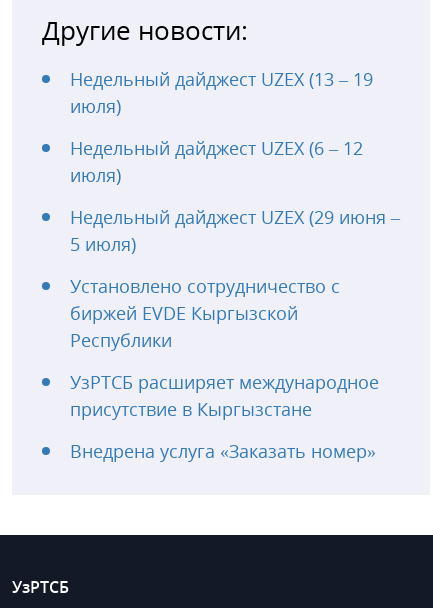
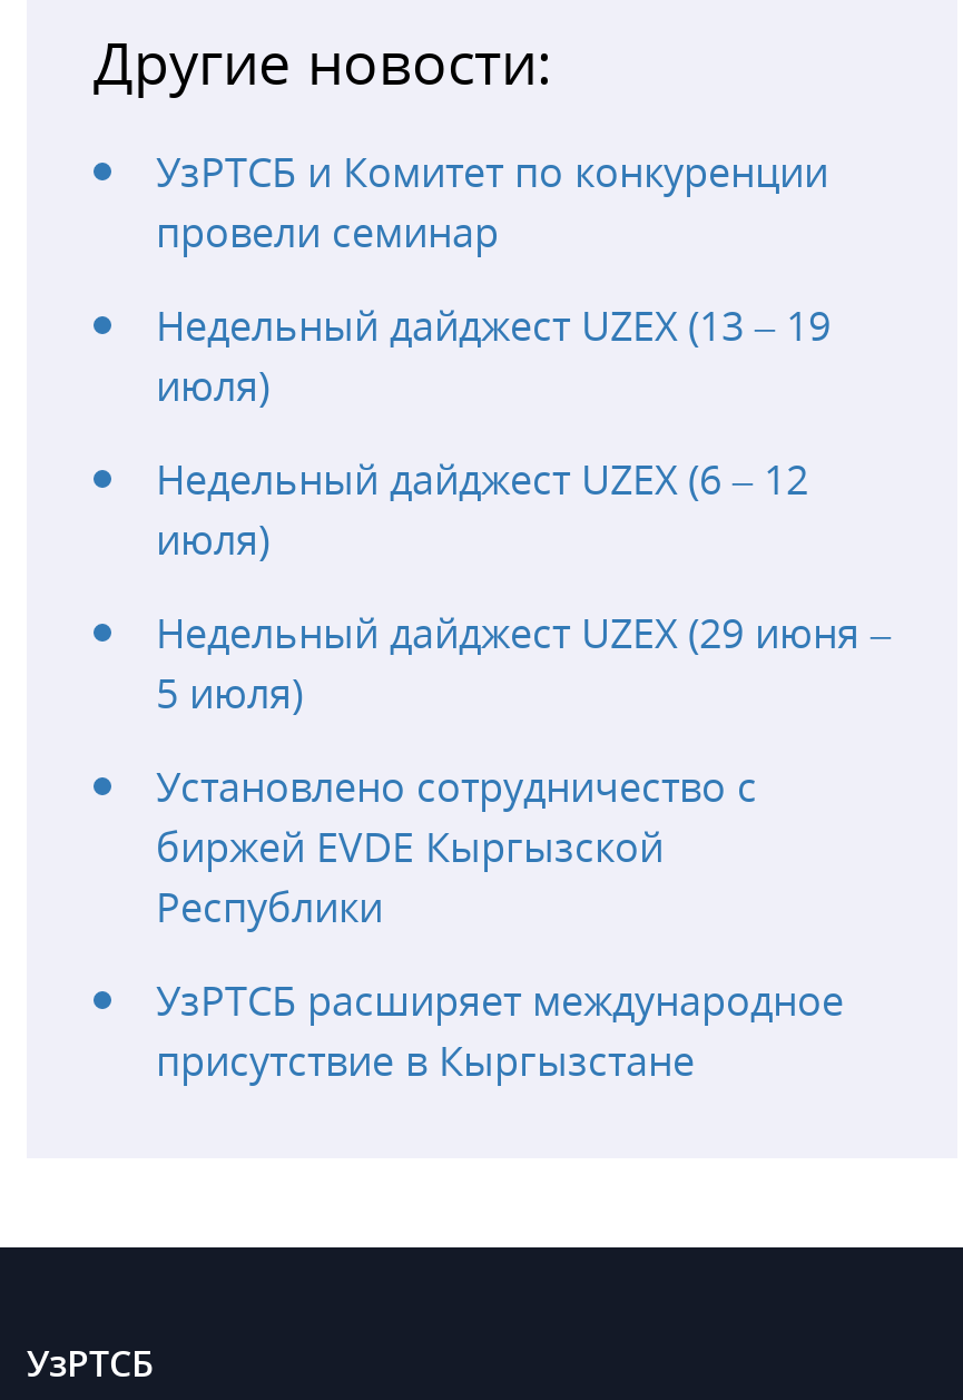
+ УзРТСБ и Комитет по конкуренции
+ провели семинар

moved down: Недельный дайджест UZEX (13 – 19 | июля) | Недельный дайджест UZEX (6 – 12 | ... | УзРТСБ расширяет международное | присутствие в Кыргызстане

- Внедрена услуга «Заказать номер»
